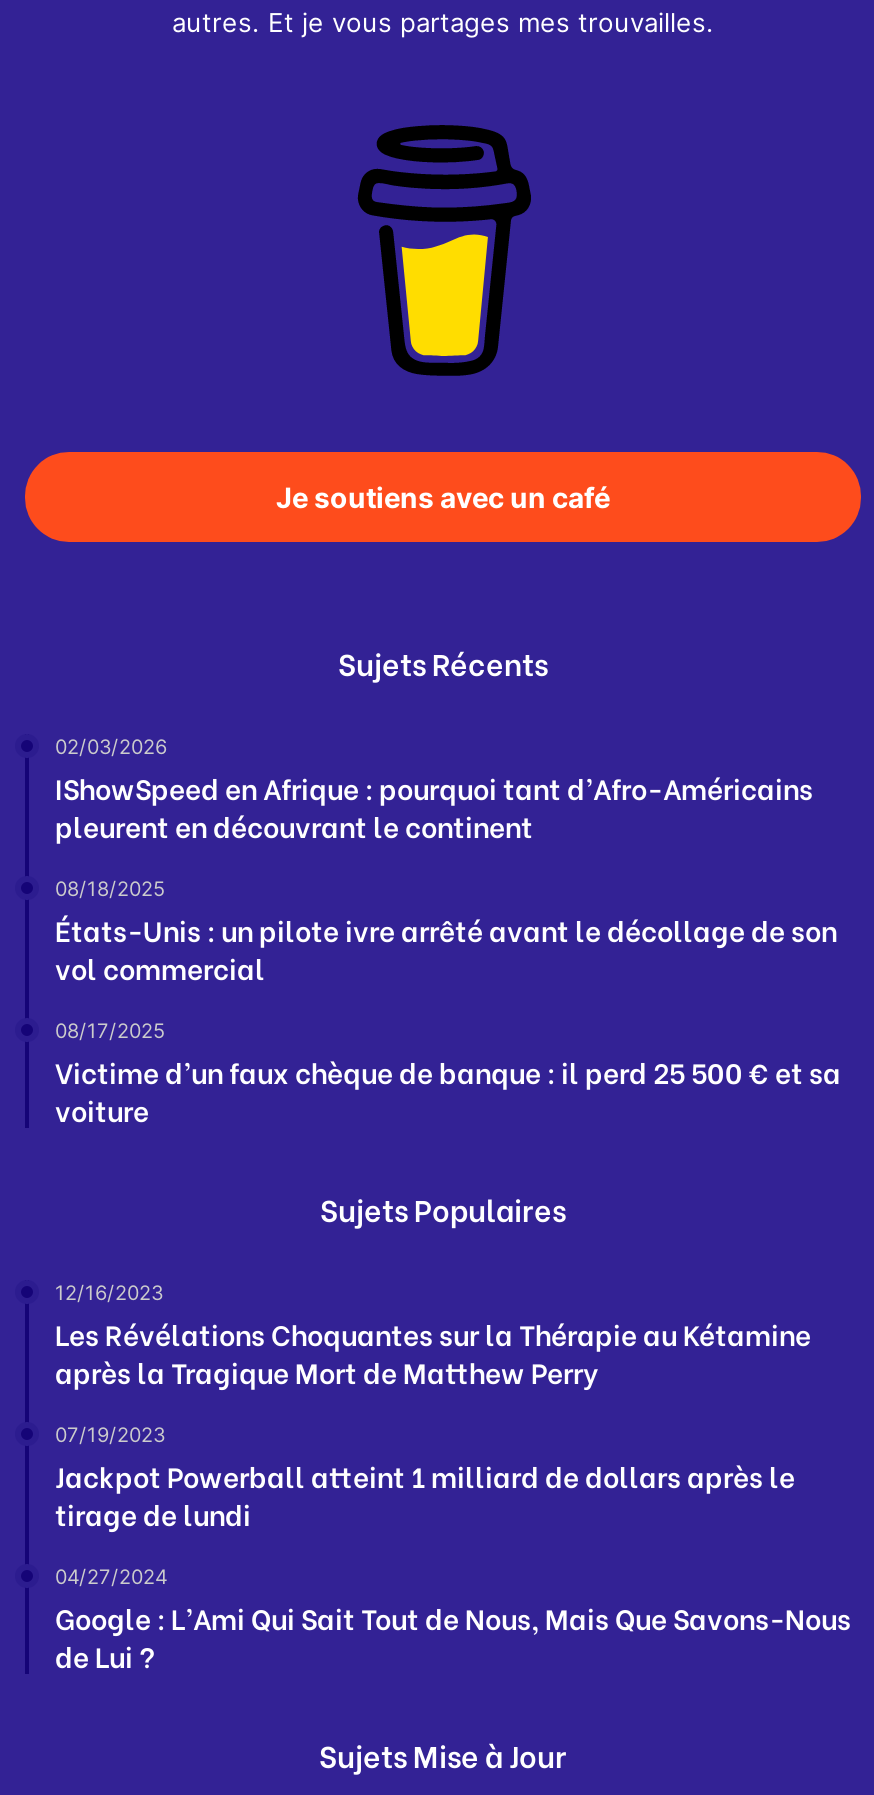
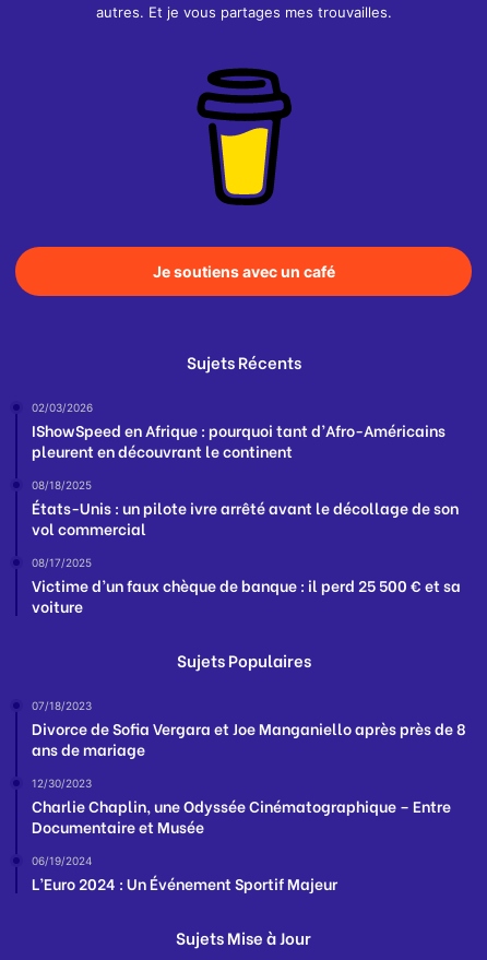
- 12/16/2023
- Les Révélations Choquantes sur la Thérapie au Kétamine
- après la Tragique Mort de Matthew Perry
+ 07/18/2023
+ Divorce de Sofia Vergara et Joe Manganiello après près de 8
+ ans de mariage

- 07/19/2023
- Jackpot Powerball atteint 1 milliard de dollars après le
- tirage de lundi
+ 12/30/2023
+ Charlie Chaplin, une Odyssée Cinématographique – Entre
+ Documentaire et Musée

- 04/27/2024
- Google : L’Ami Qui Sait Tout de Nous, Mais Que Savons-Nous
- de Lui ?
+ 06/19/2024
+ L’Euro 2024 : Un Événement Sportif Majeur
